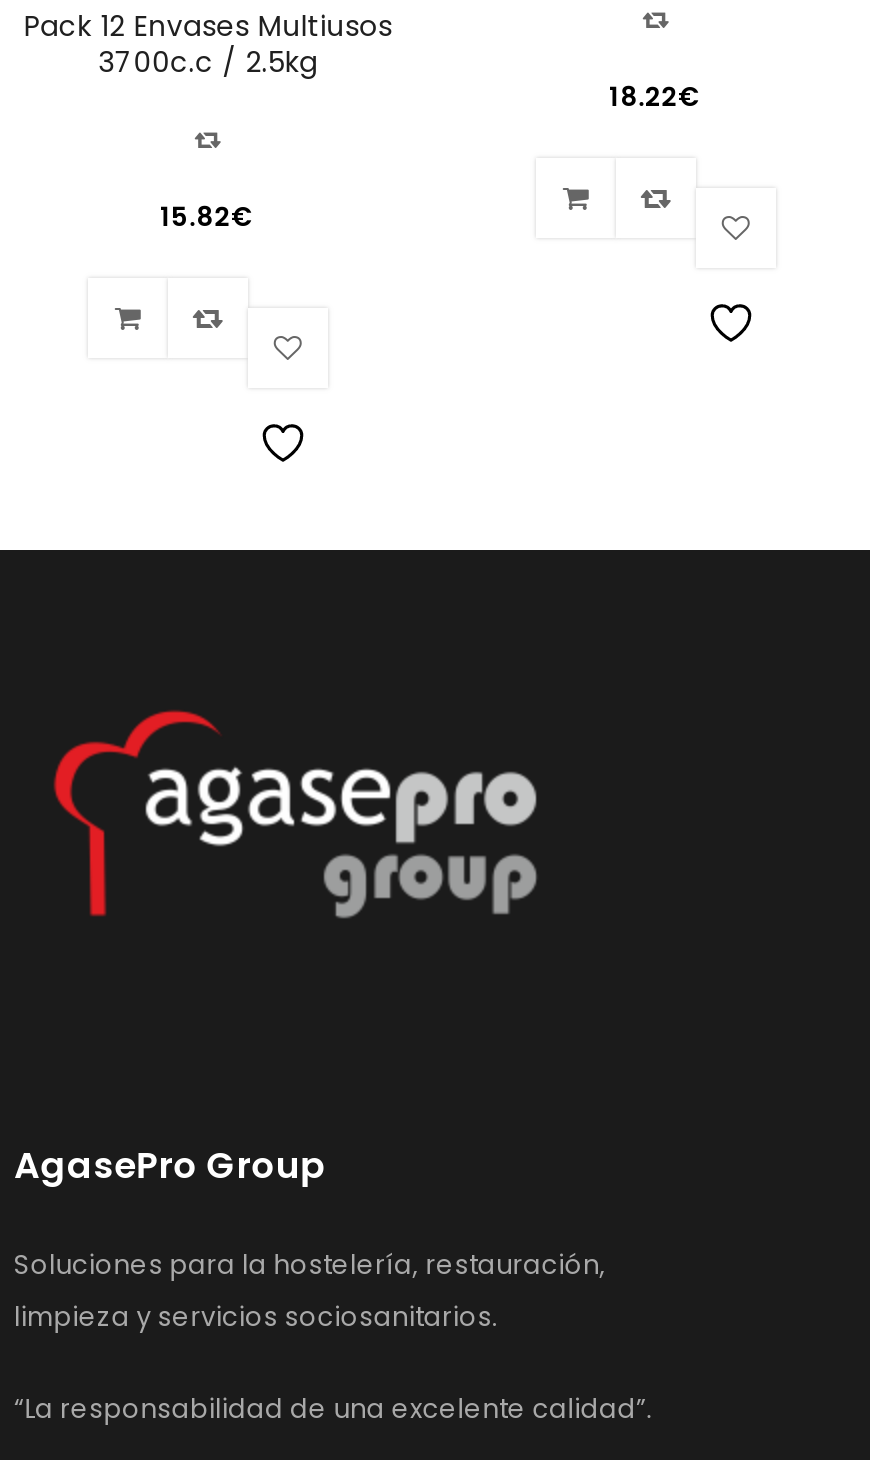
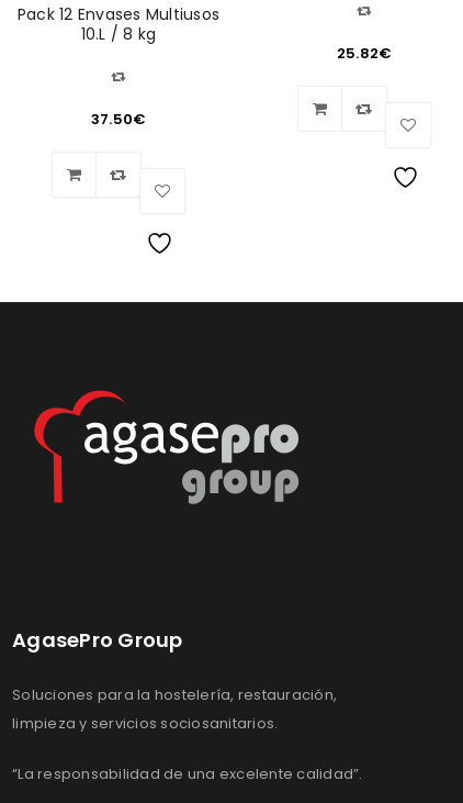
- 3700c.c / 2.5kg
+ 10.L / 8 kg

- 18.22€
+ 25.82€

- 15.82€
+ 37.50€
